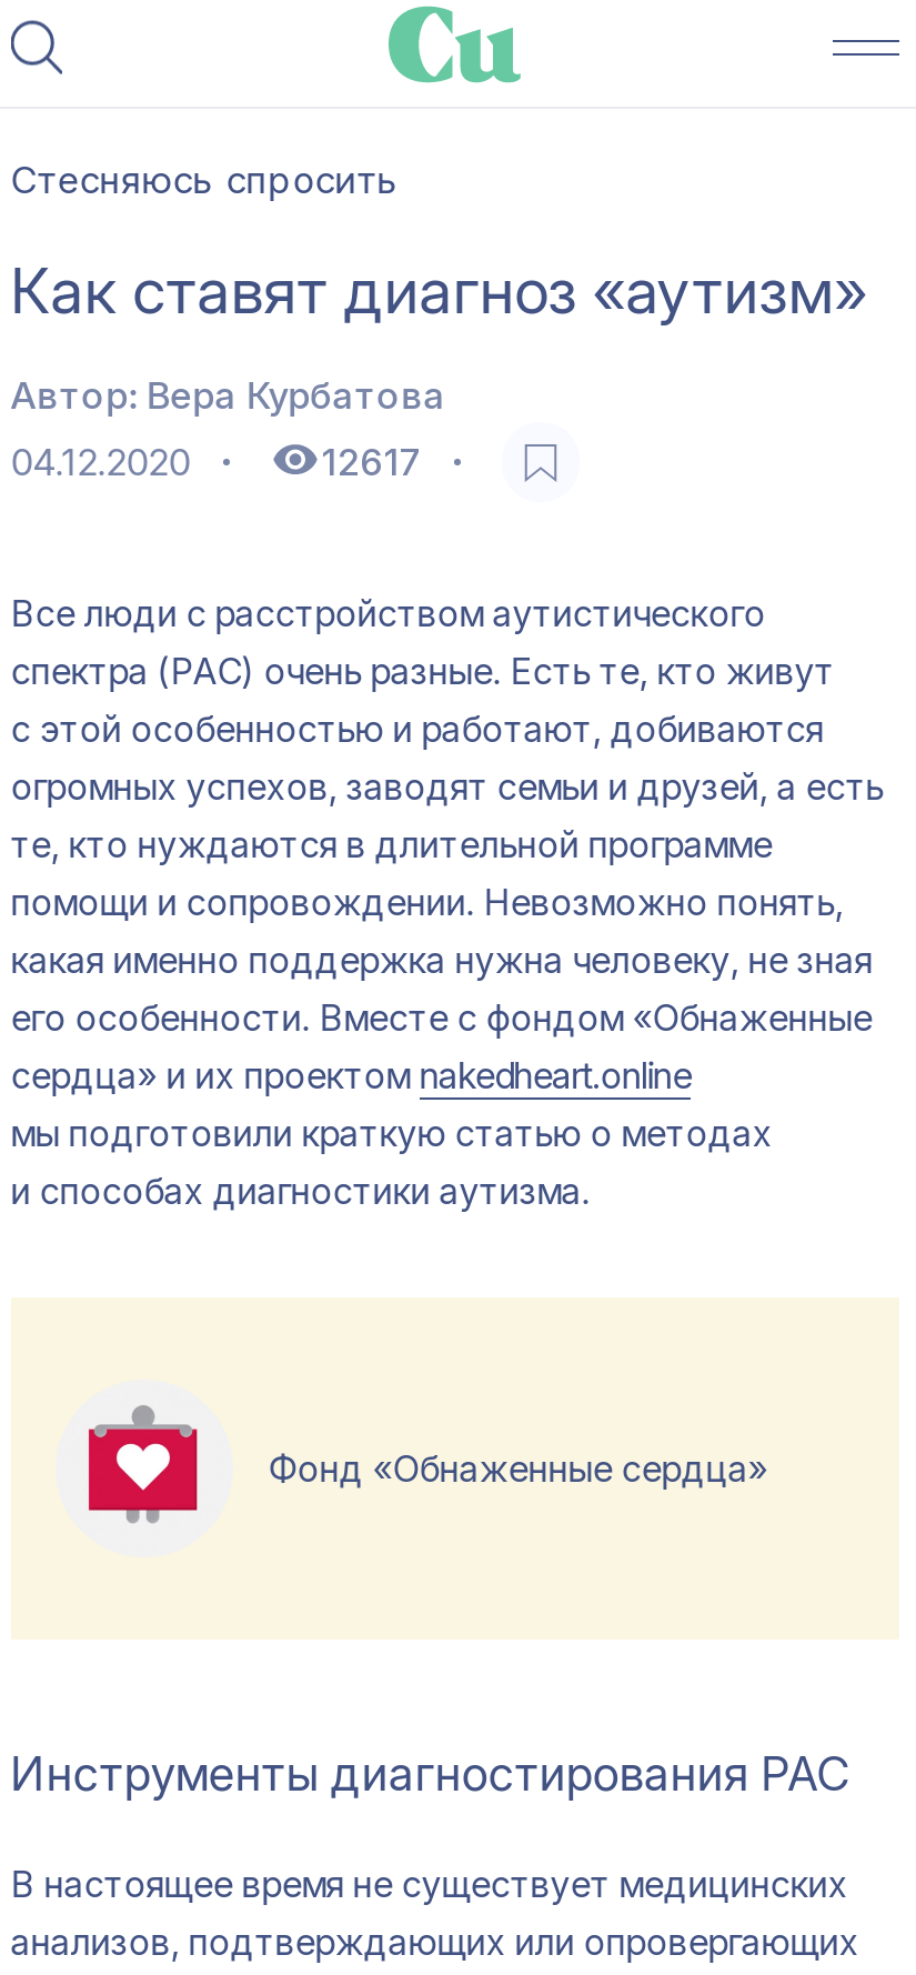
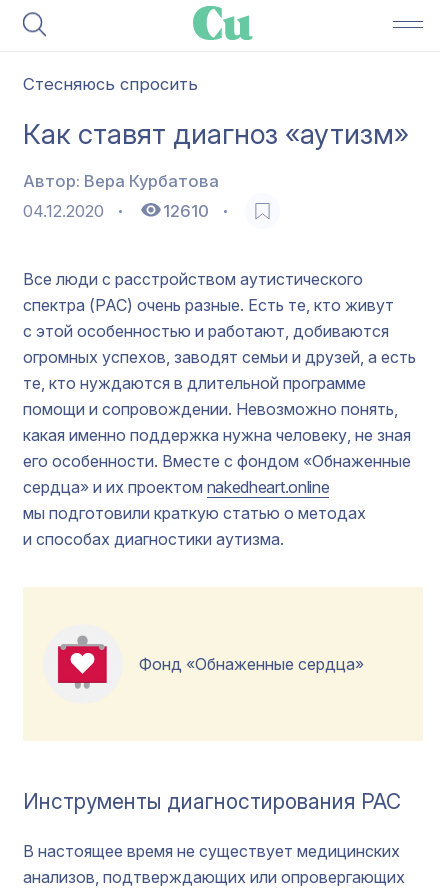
- 12617
+ 12610
